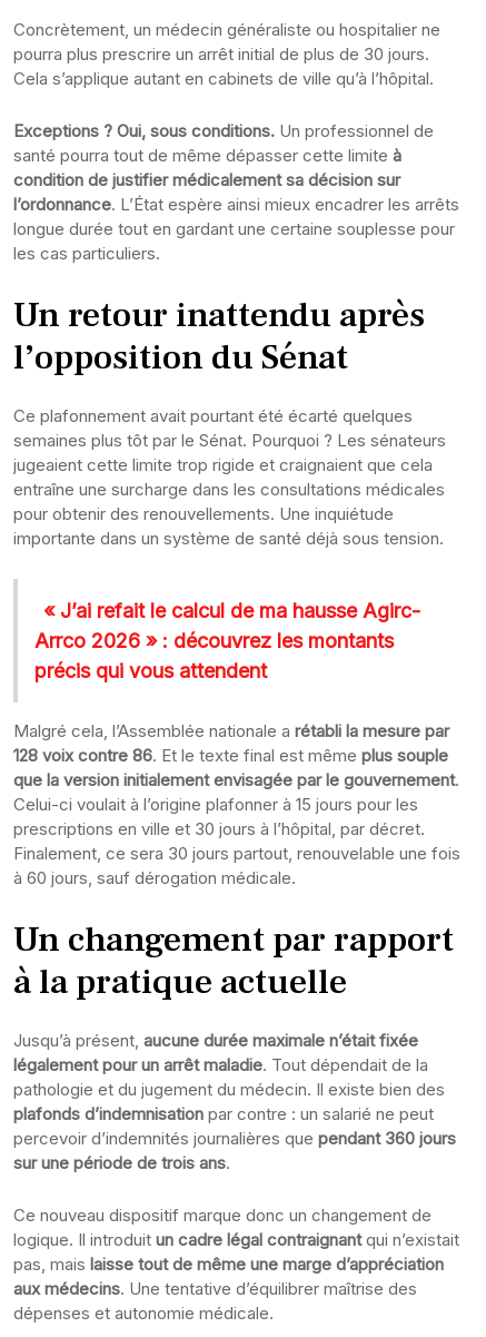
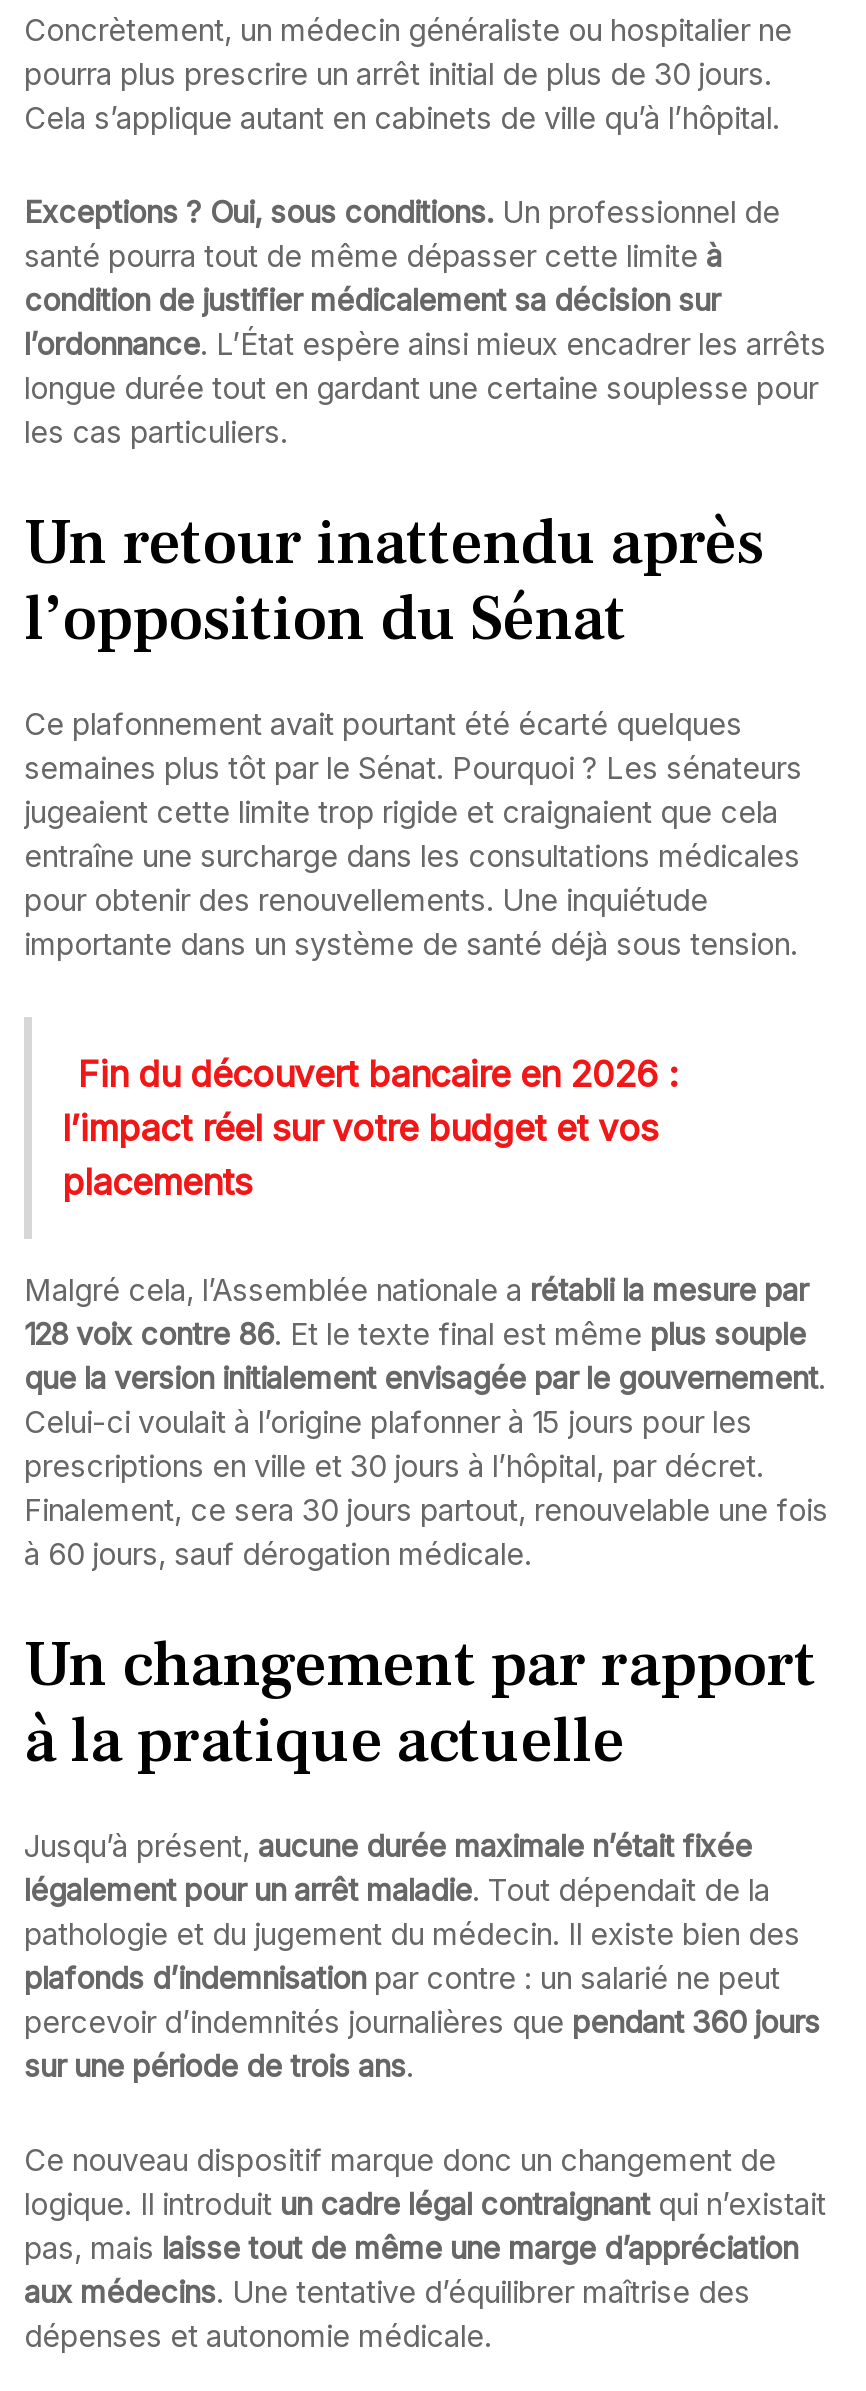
- « J’ai refait le calcul de ma hausse Agirc-
- Arrco 2026 » : découvrez les montants
- précis qui vous attendent
+ Fin du découvert bancaire en 2026 :
+ l’impact réel sur votre budget et vos
+ placements
